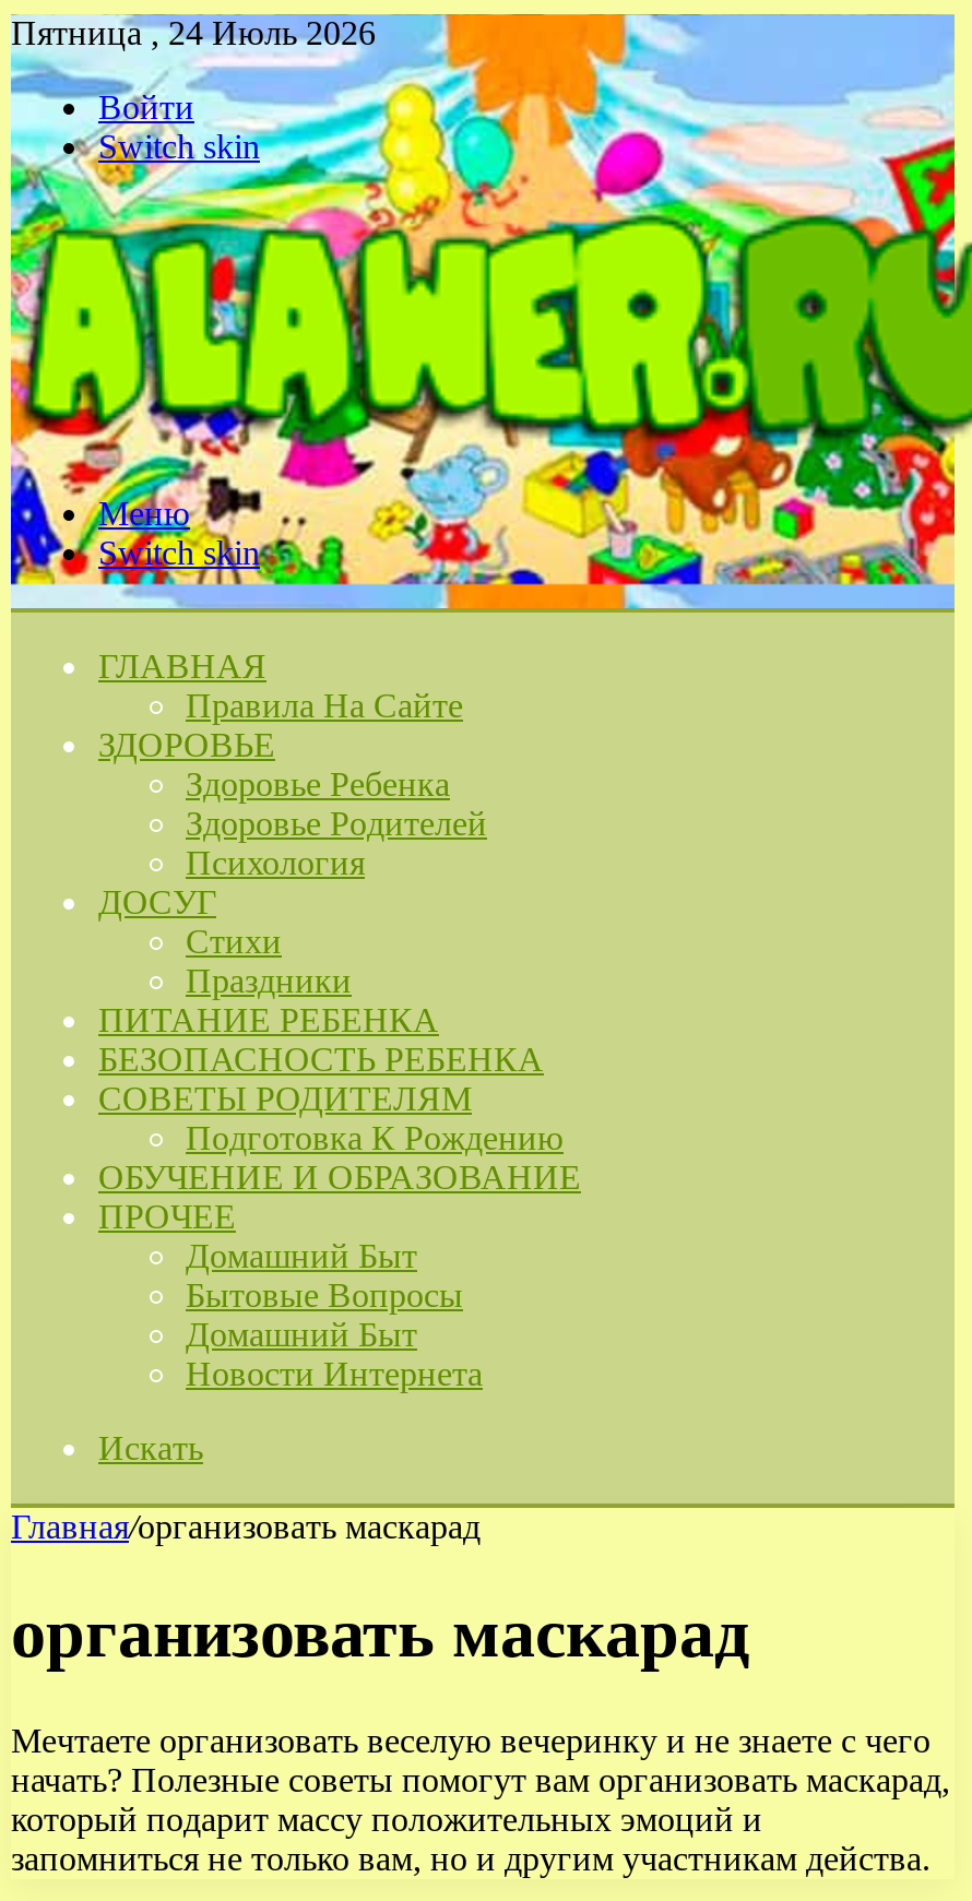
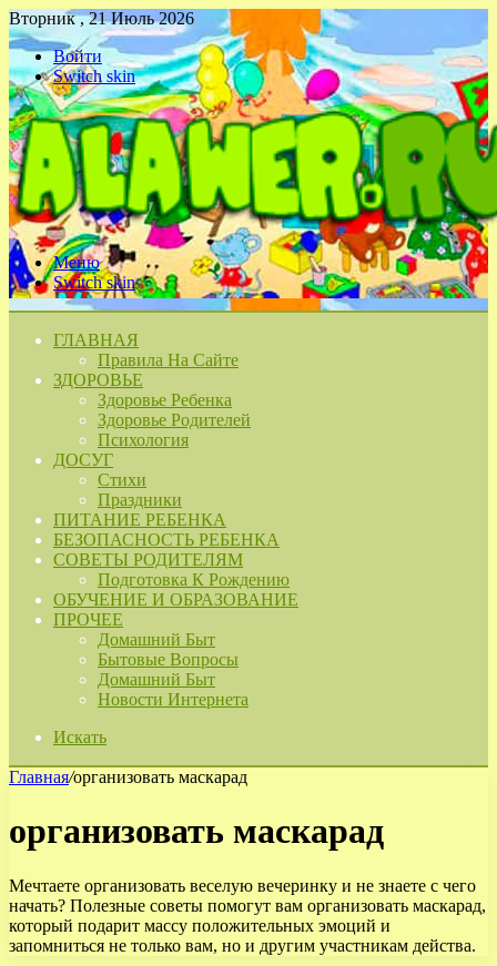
- Пятница , 24 Июль 2026
+ Вторник , 21 Июль 2026
